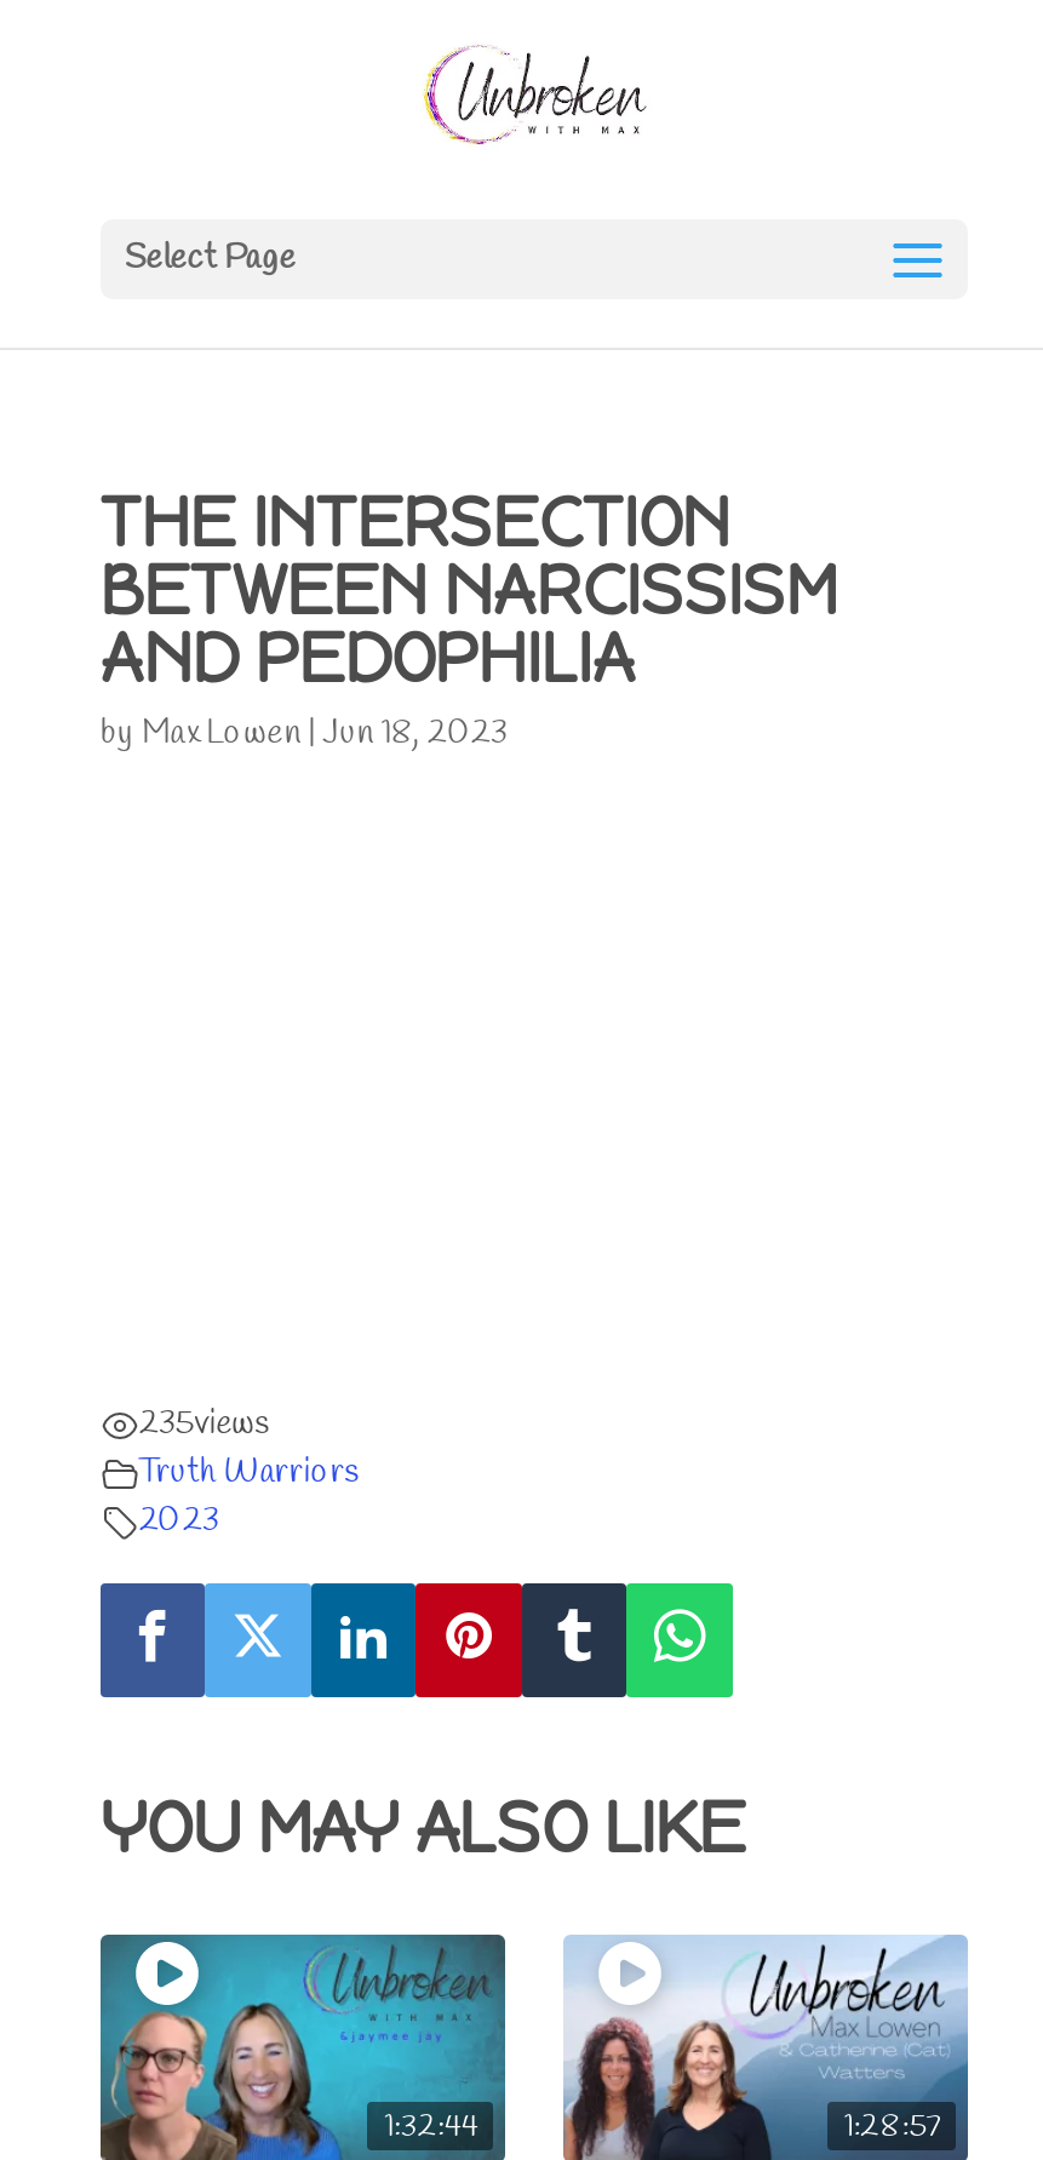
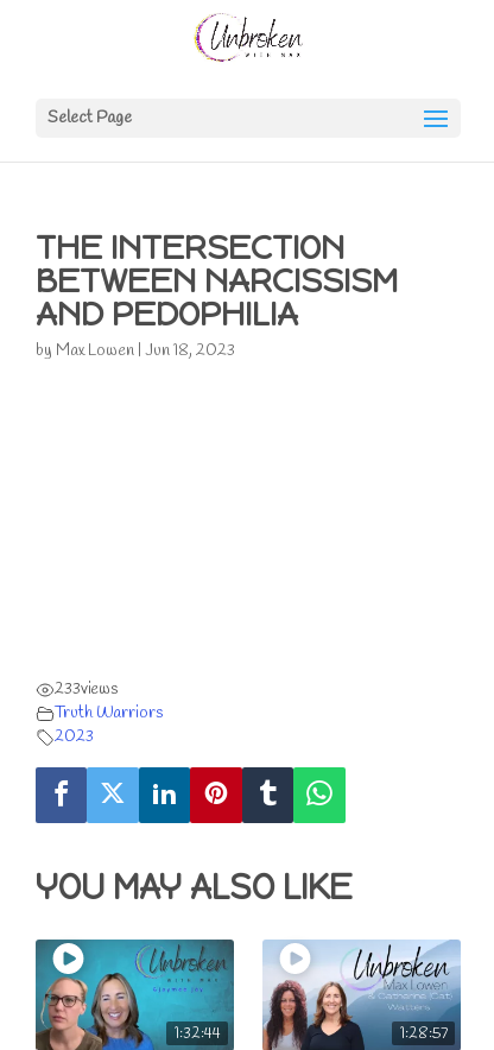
- 235views
+ 233views
